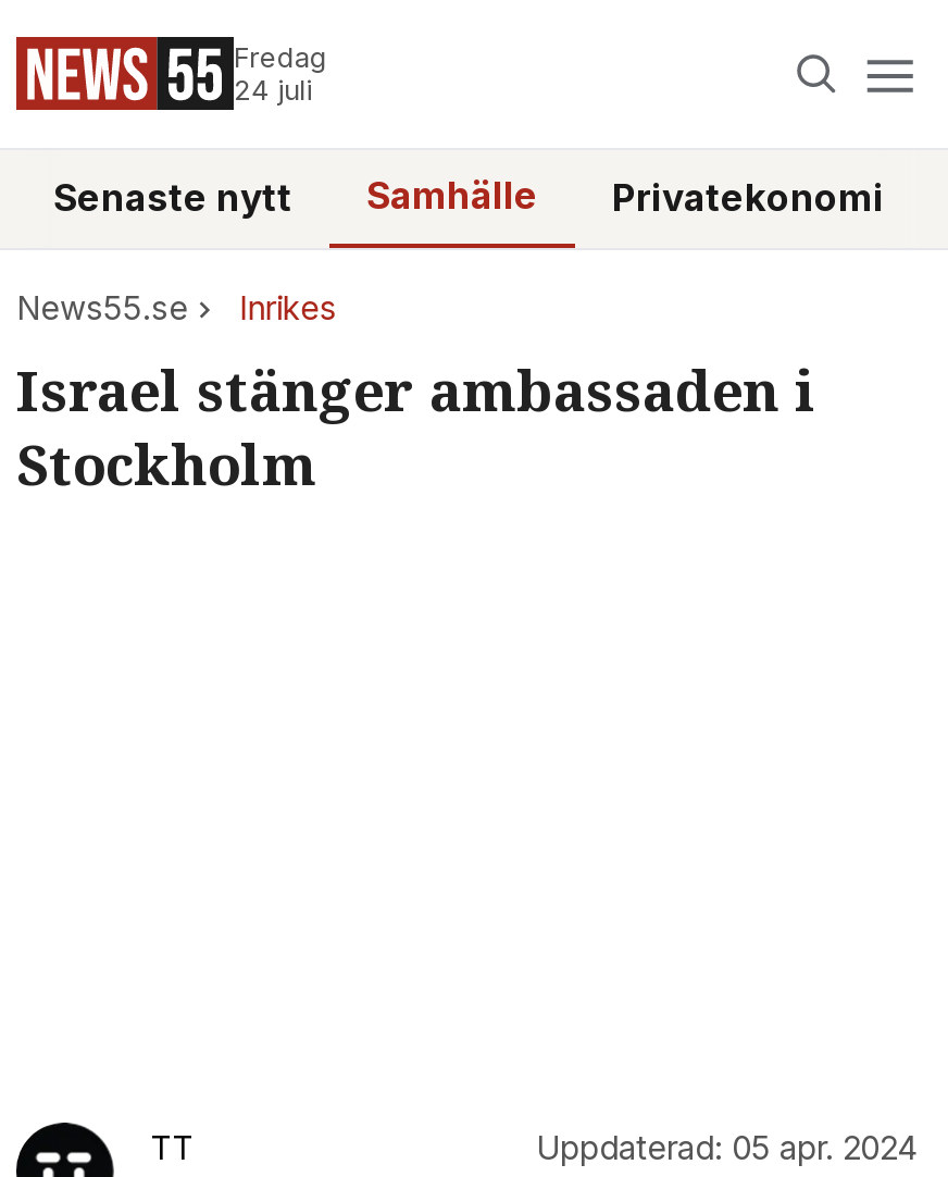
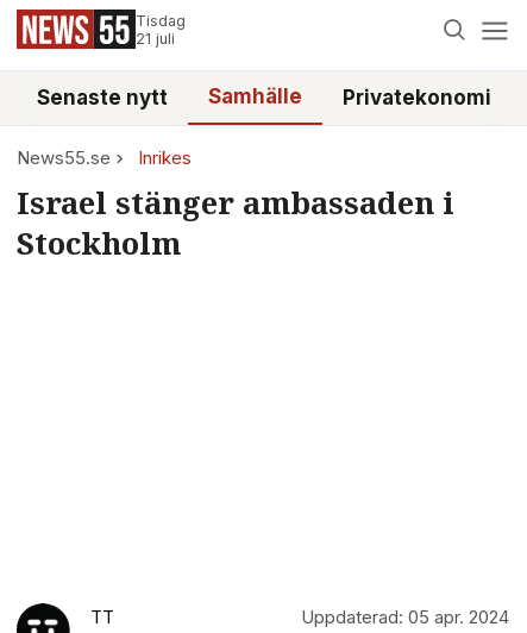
- Fredag
- 24 juli
+ Tisdag
+ 21 juli
